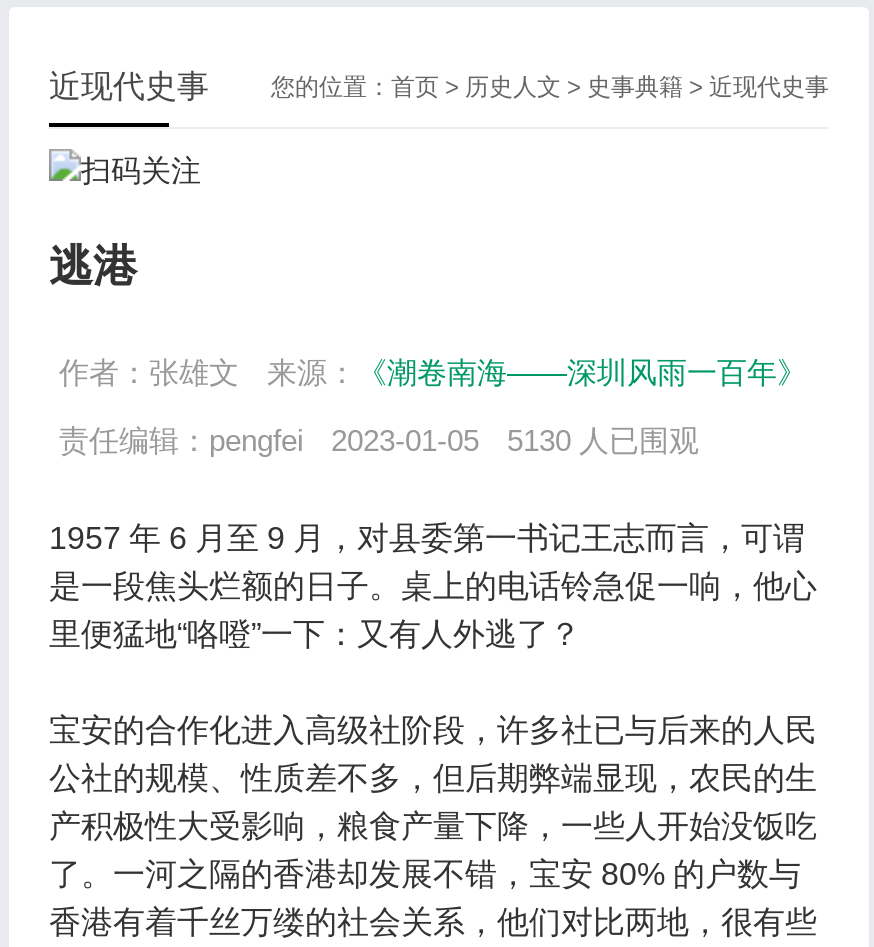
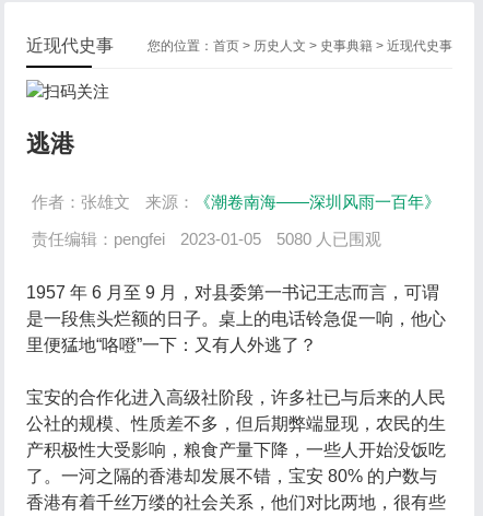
- 责任编辑：pengfei 2023-01-05 5130 人已围观
+ 责任编辑：pengfei 2023-01-05 5080 人已围观
